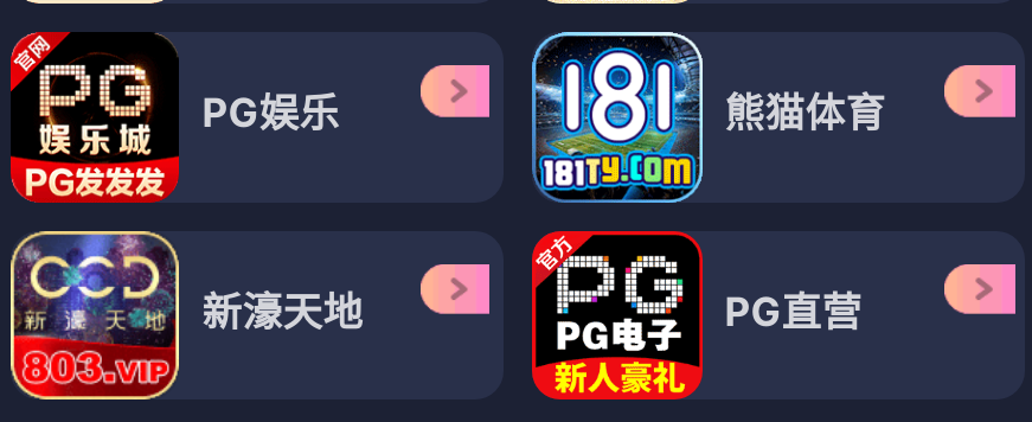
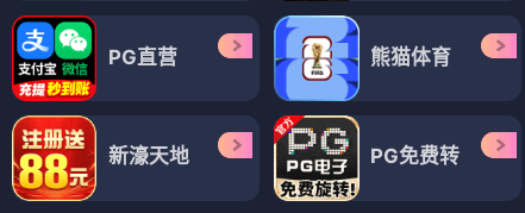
- [image]
+ [image]

- [image]
+ [image]

- PG娱乐

- [image]
+ [image]

- [image]
+ [image]

moved up: PG直营

+ PG免费转
